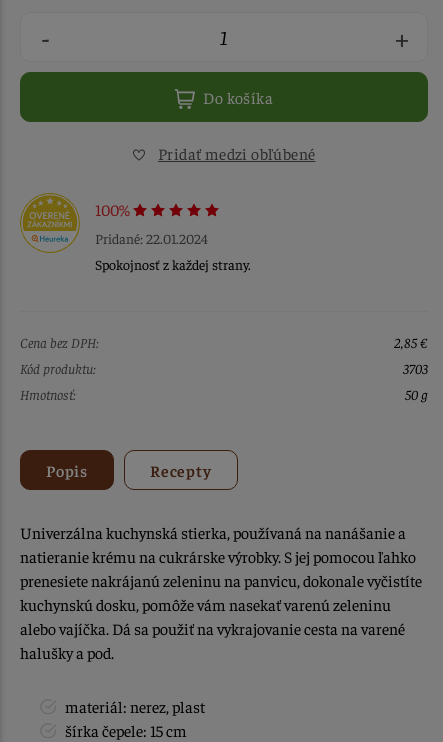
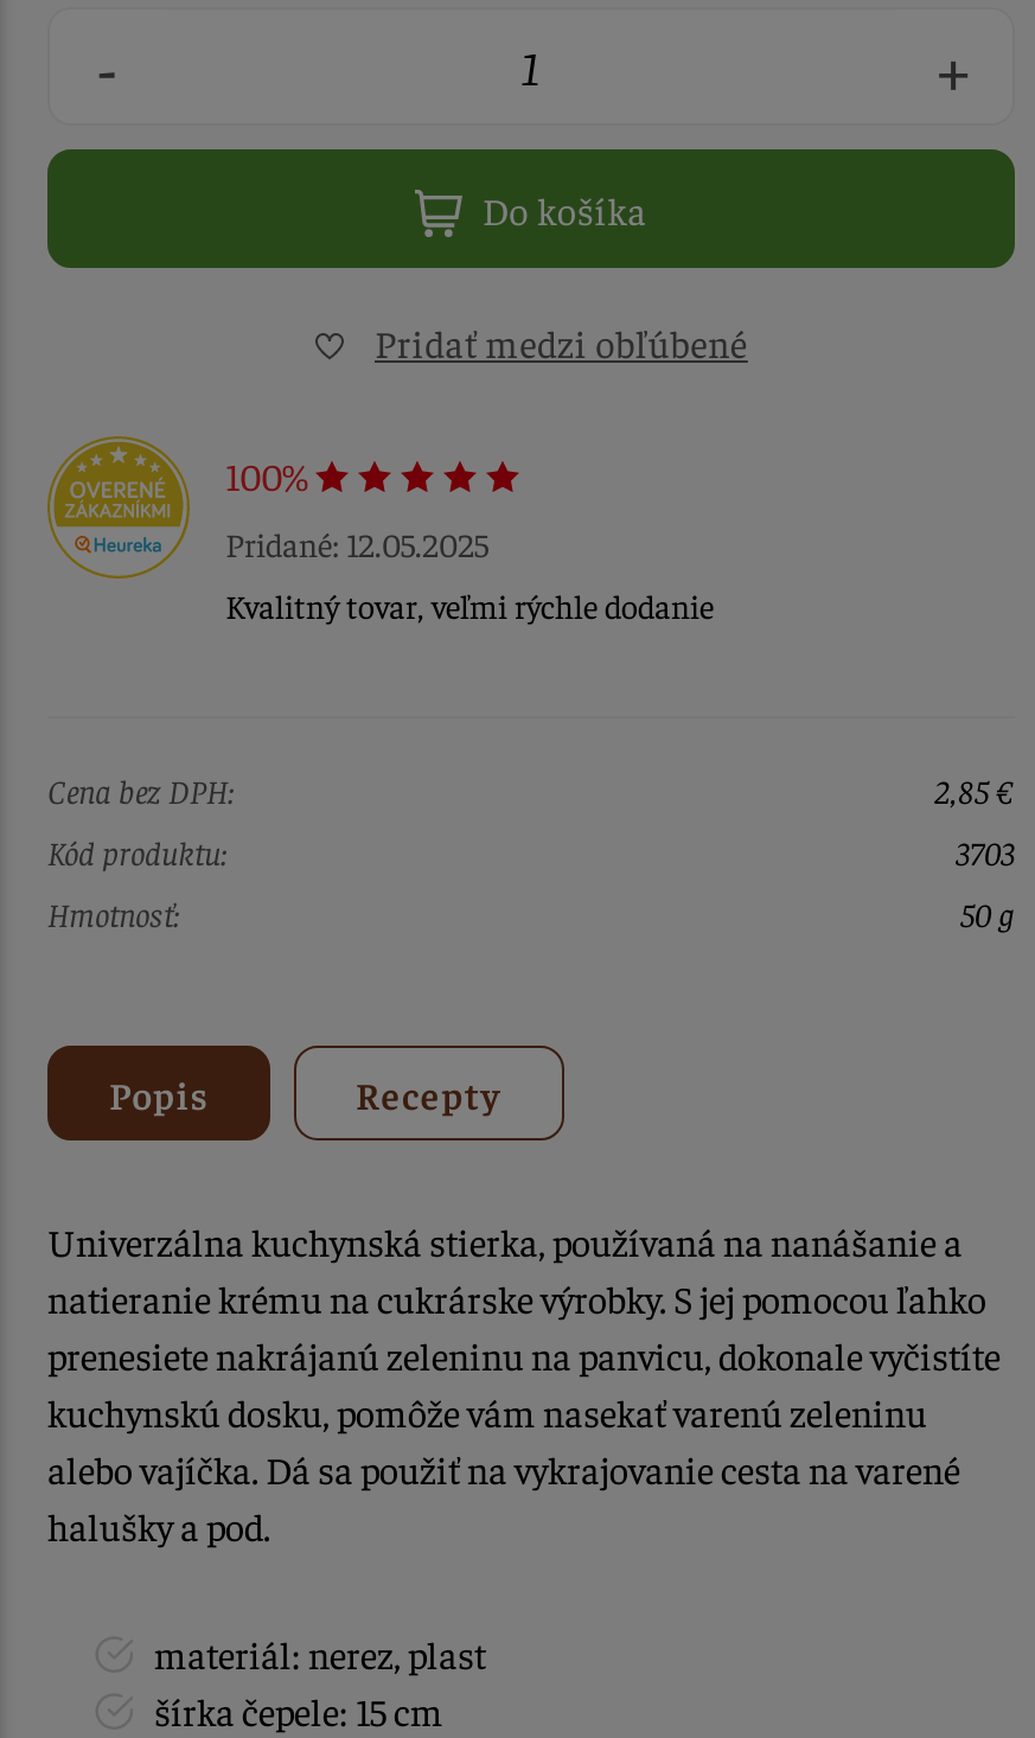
- Pridané: 22.01.2024
- Spokojnosť z každej strany.
+ Pridané: 12.05.2025
+ Kvalitný tovar, veľmi rýchle dodanie
